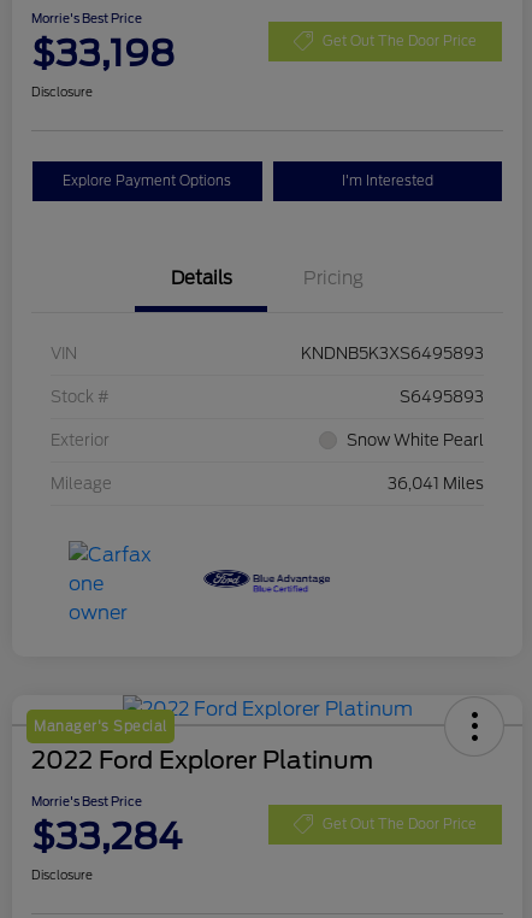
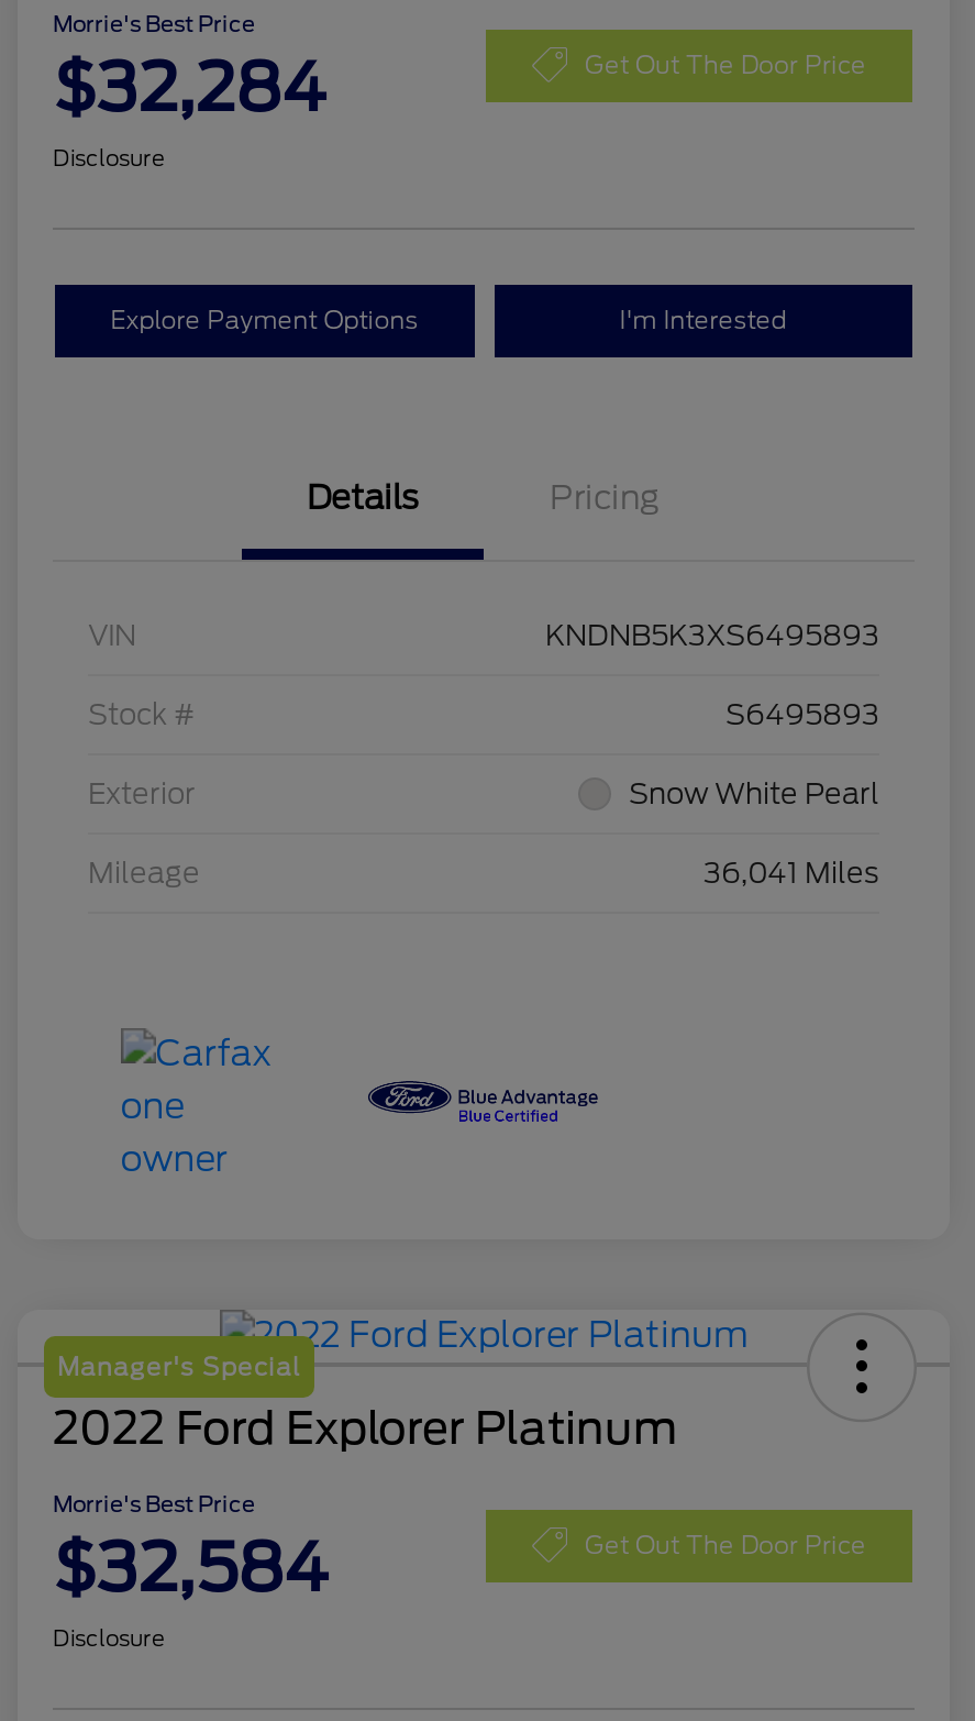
- $33,198
+ $32,284

- $33,284
+ $32,584
